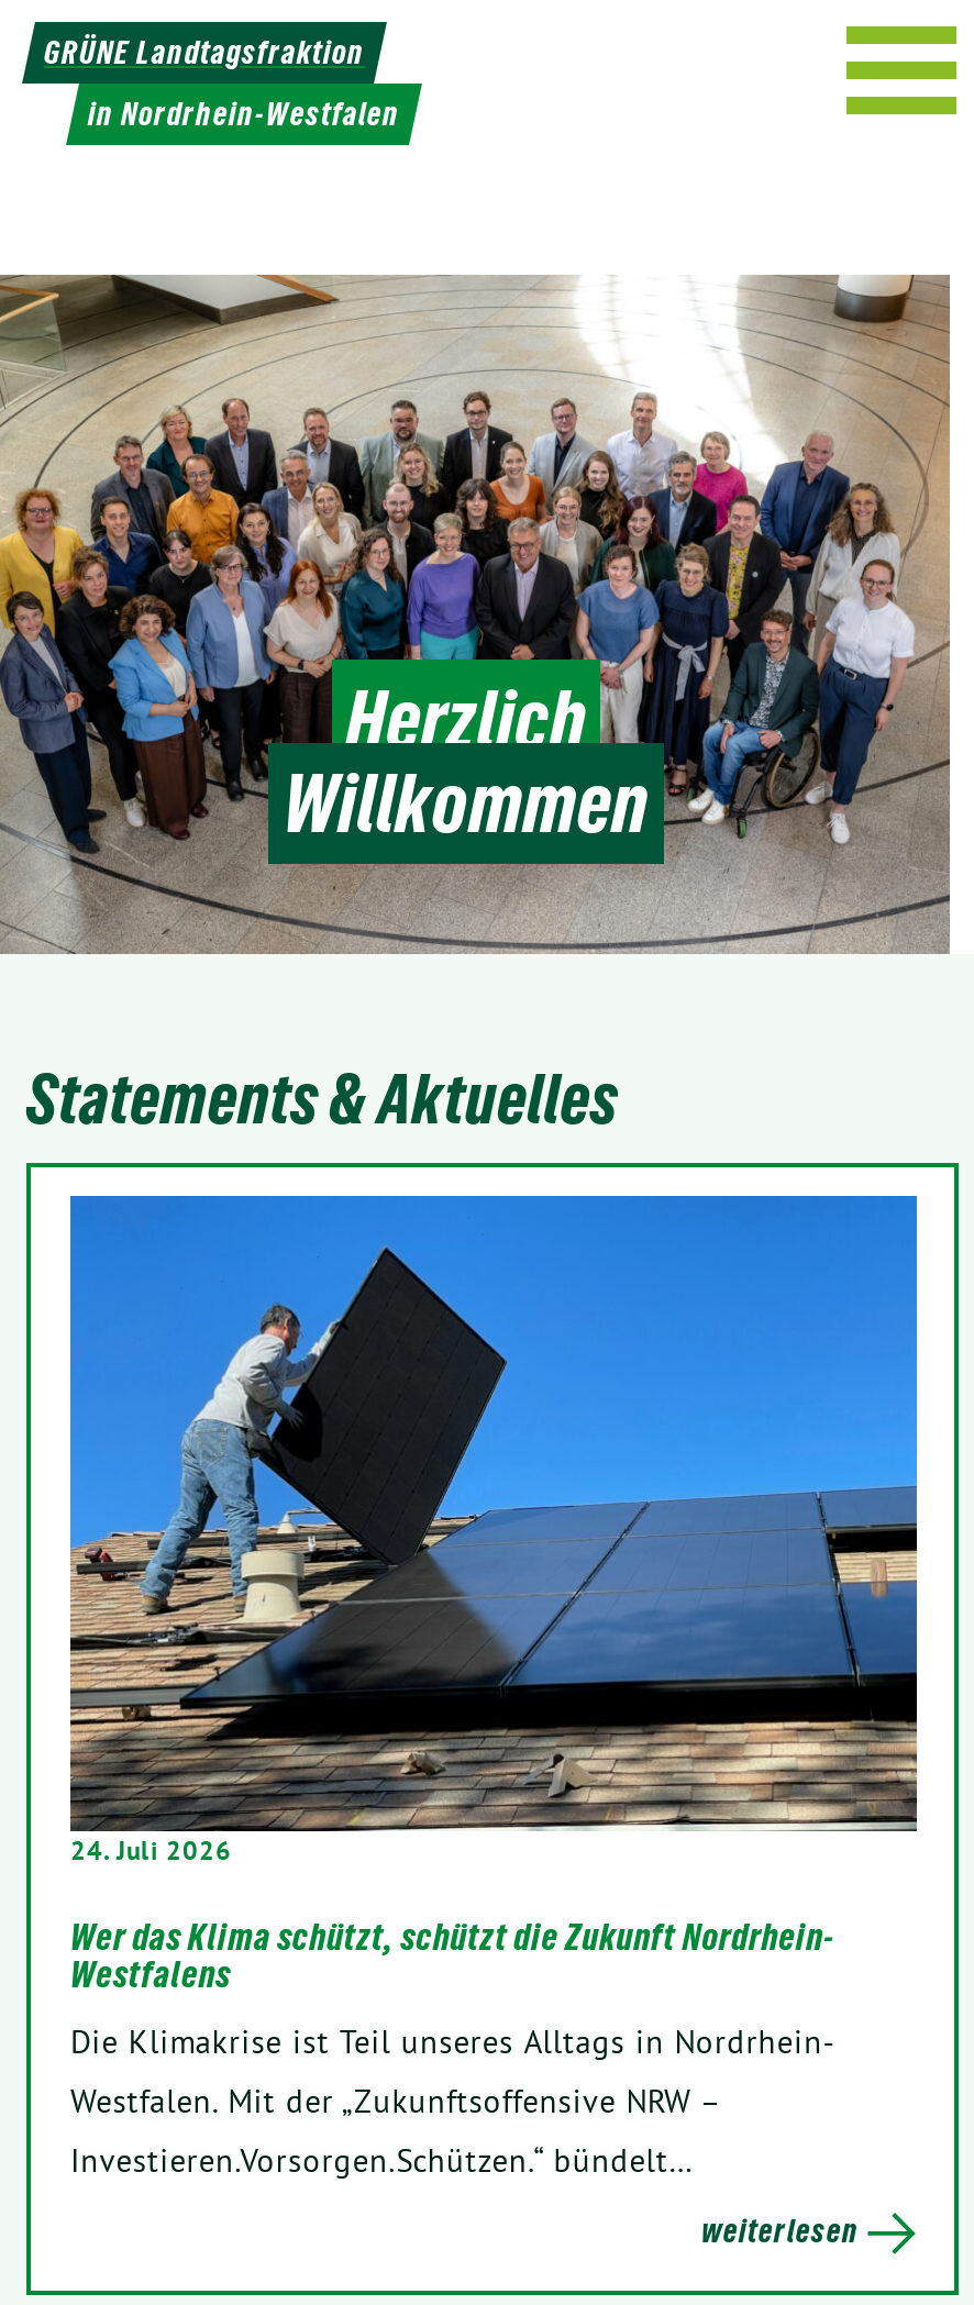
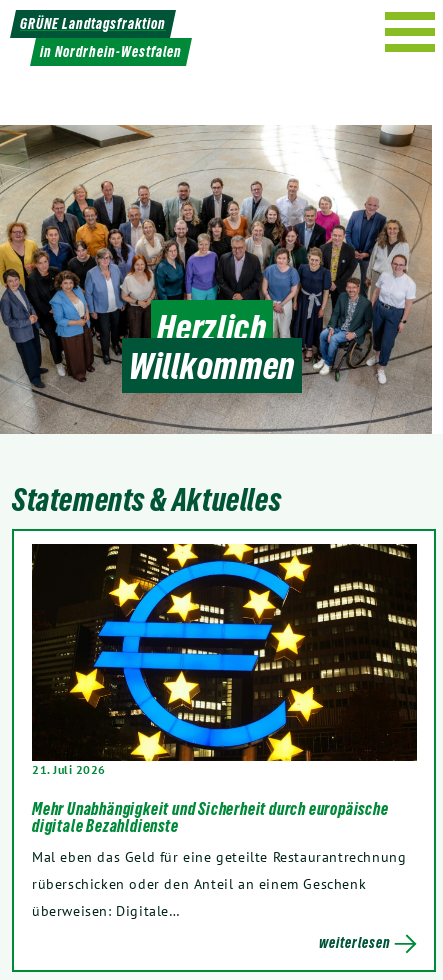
- [image]
- 24. Juli 2026
+ [image]
+ 21. Juli 2026

- Wer das Klima schützt, schützt die Zukunft Nordrhein-
- Westfalens
+ Mehr Unabhängigkeit und Sicherheit durch europäische
+ digitale Bezahldienste

- Die Klimakrise ist Teil unseres Alltags in Nordrhein-
- Westfalen. Mit der „Zukunftsoffensive NRW –
- Investieren.Vorsorgen.Schützen.“ bündelt…
+ Mal eben das Geld für eine geteilte Restaurantrechnung
+ rüberschicken oder den Anteil an einem Geschenk
+ überweisen: Digitale…
